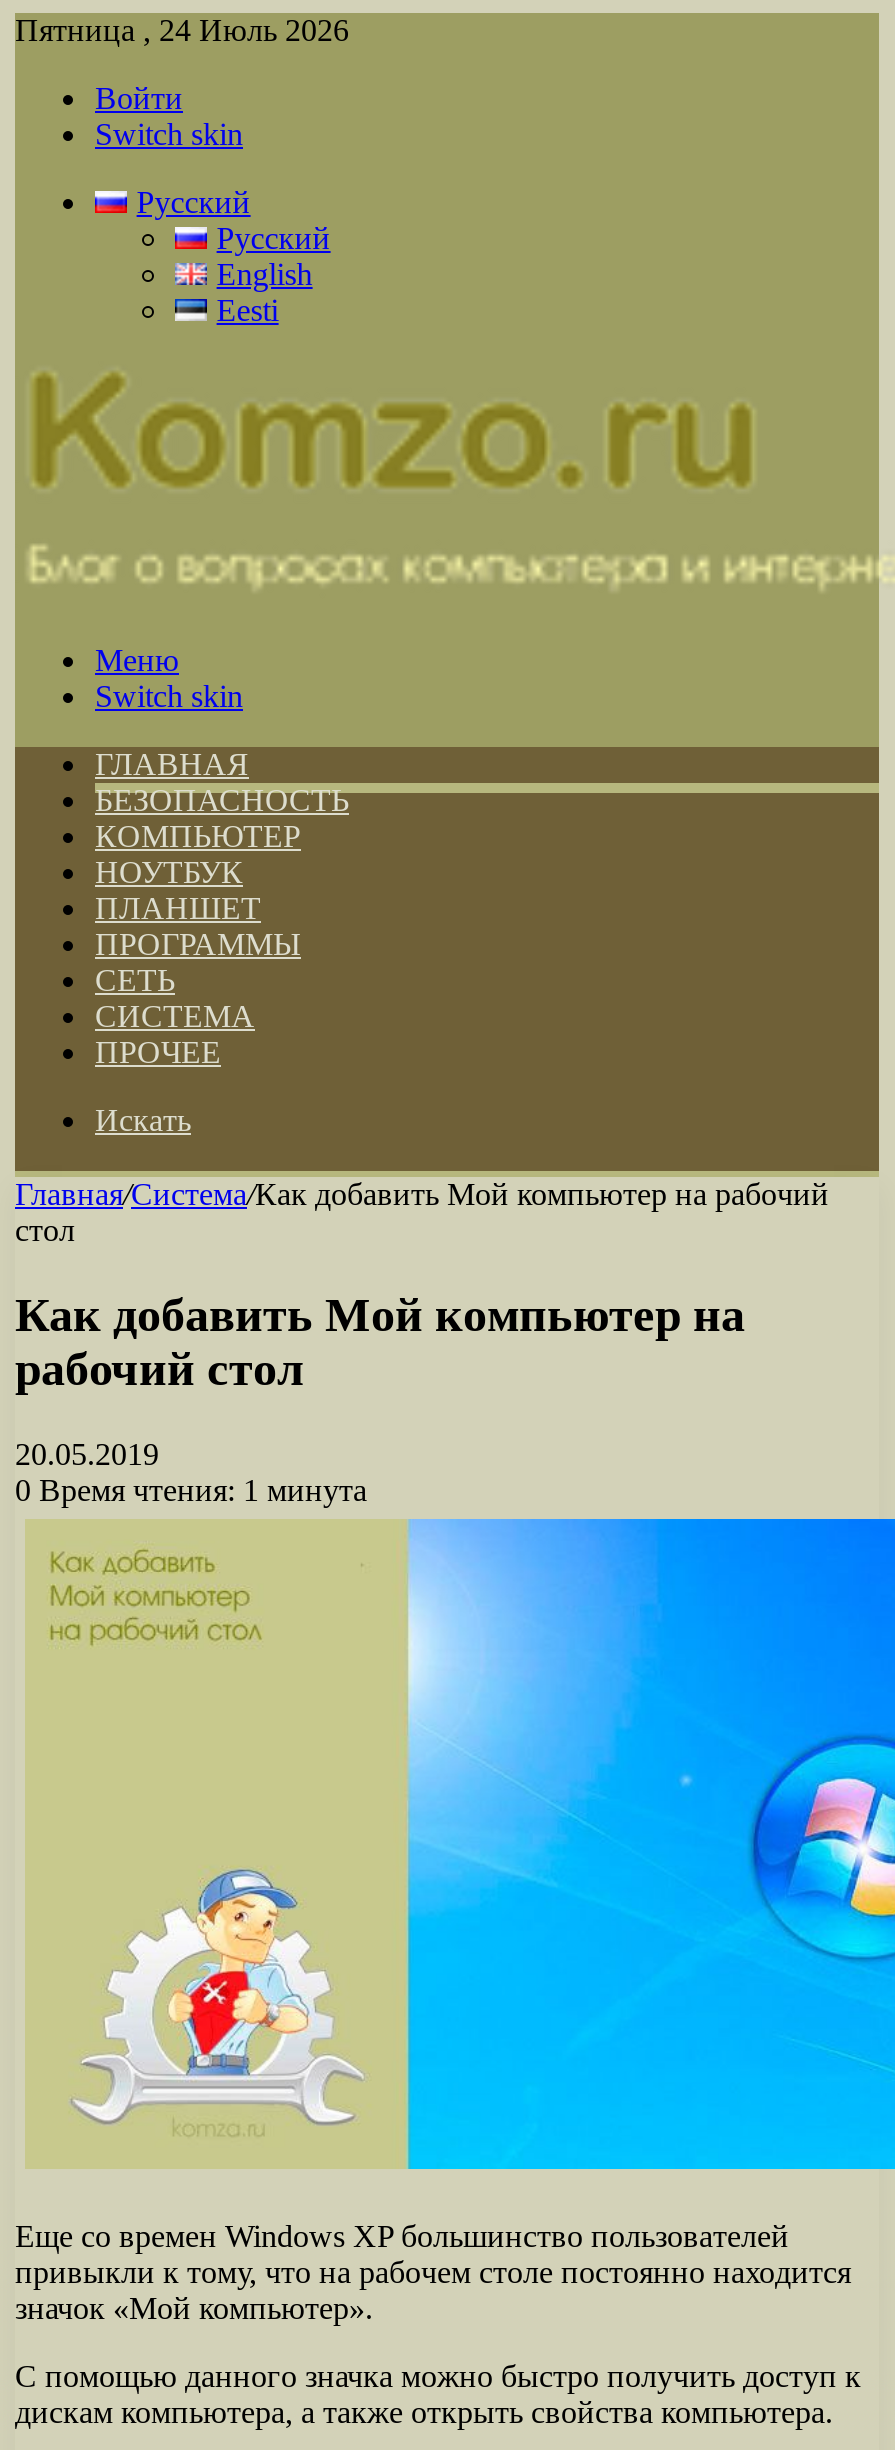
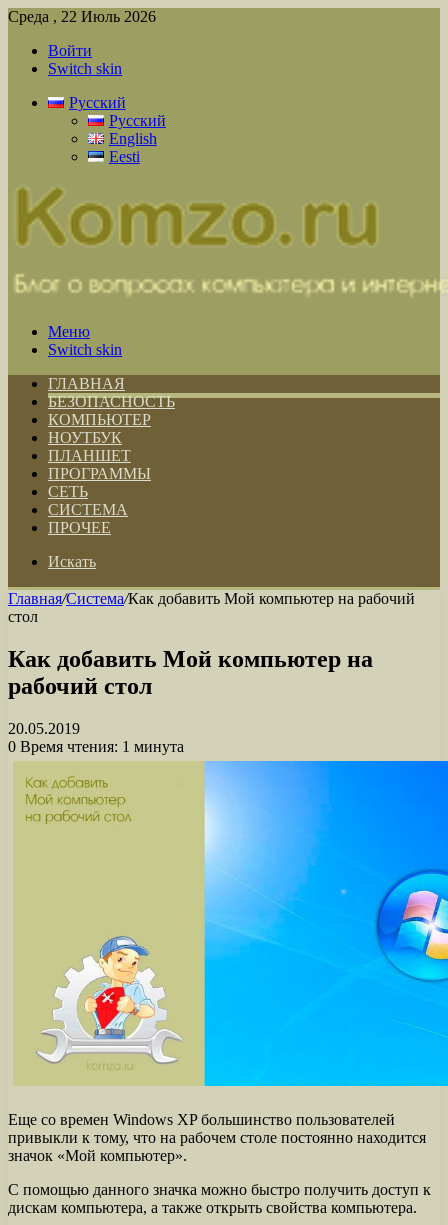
- Пятница , 24 Июль 2026
+ Среда , 22 Июль 2026
